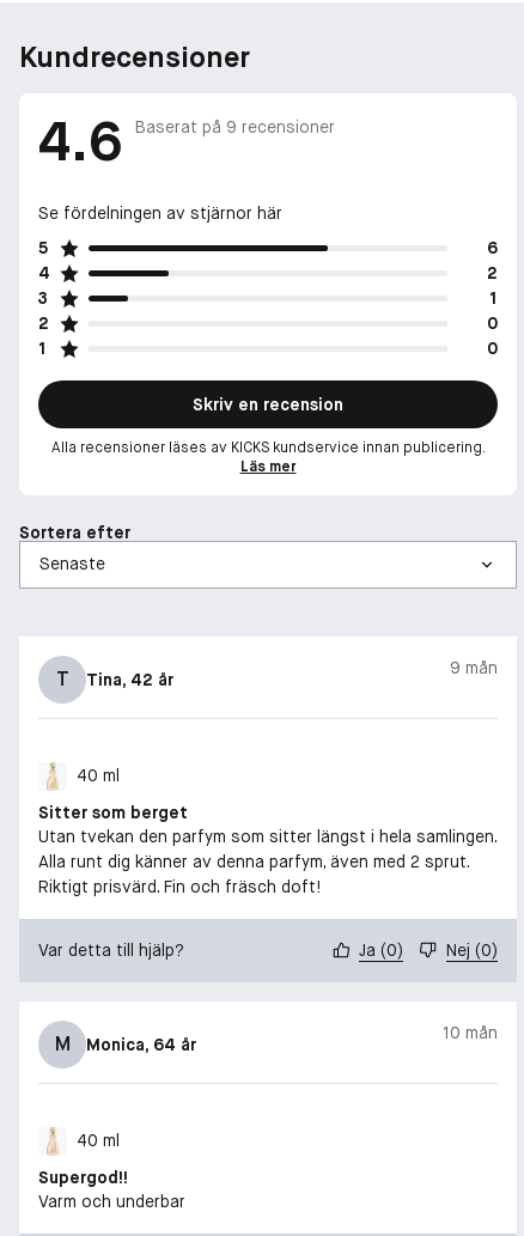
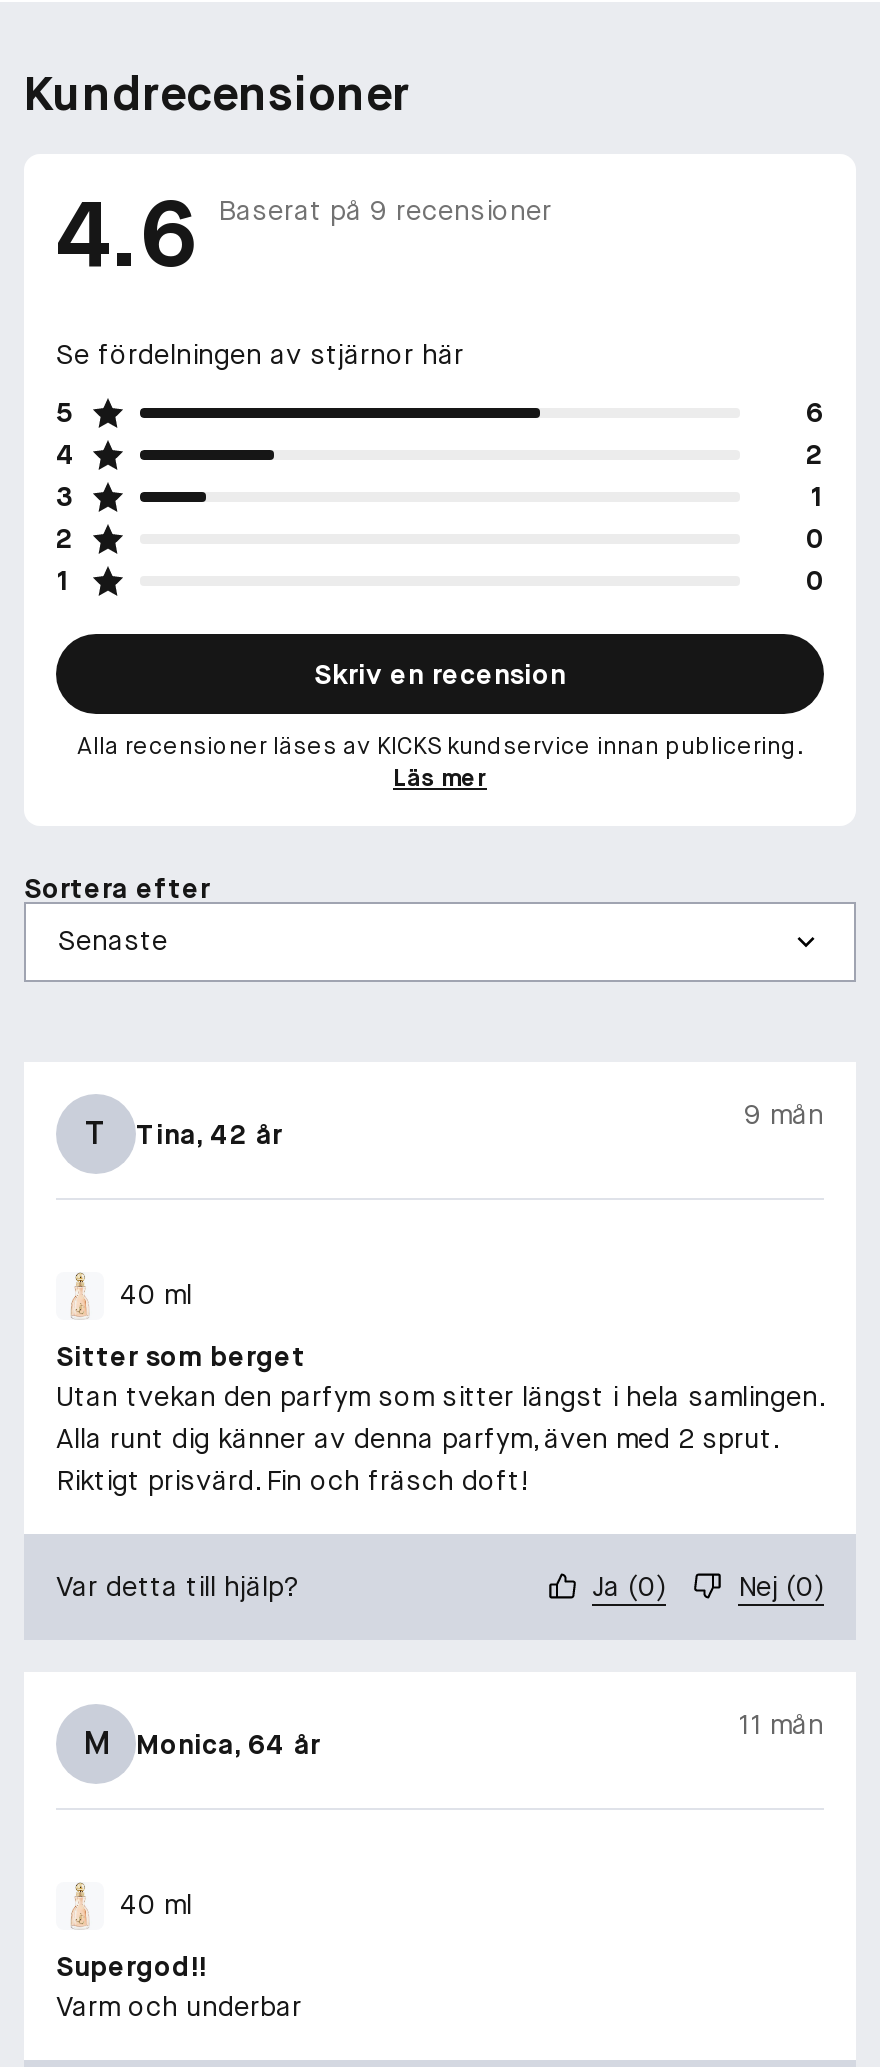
- 10 mån
+ 11 mån
